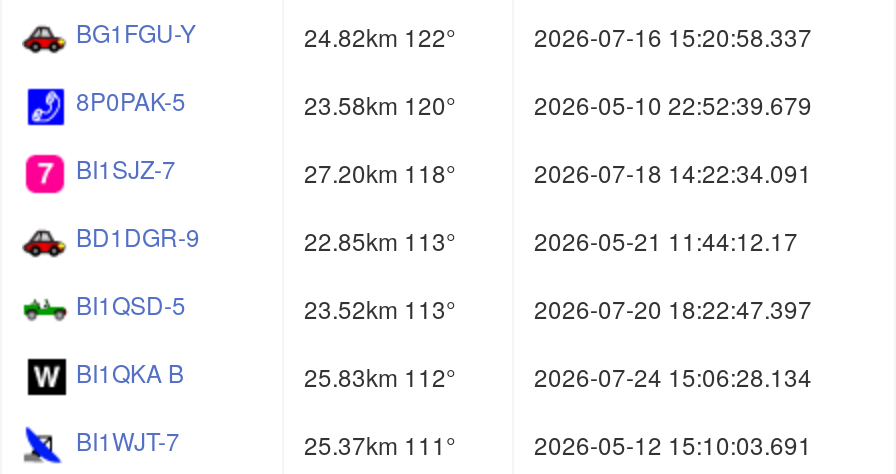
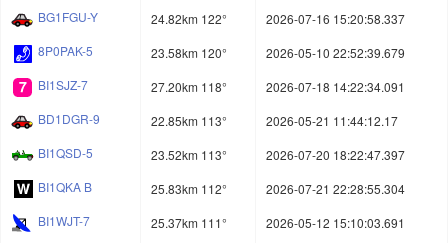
- 2026-07-24 15:06:28.134
+ 2026-07-21 22:28:55.304
